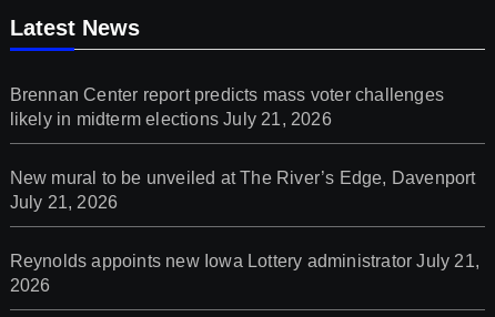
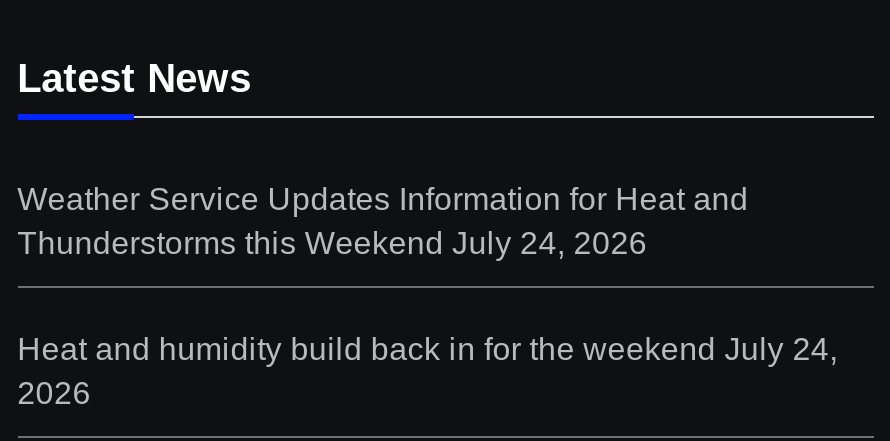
- Brennan Center report predicts mass voter challenges
- likely in midterm elections July 21, 2026
- New mural to be unveiled at The River’s Edge, Davenport
- July 21, 2026
- Reynolds appoints new Iowa Lottery administrator July 21,
+ Weather Service Updates Information for Heat and
+ Thunderstorms this Weekend July 24, 2026
+ Heat and humidity build back in for the weekend July 24,
